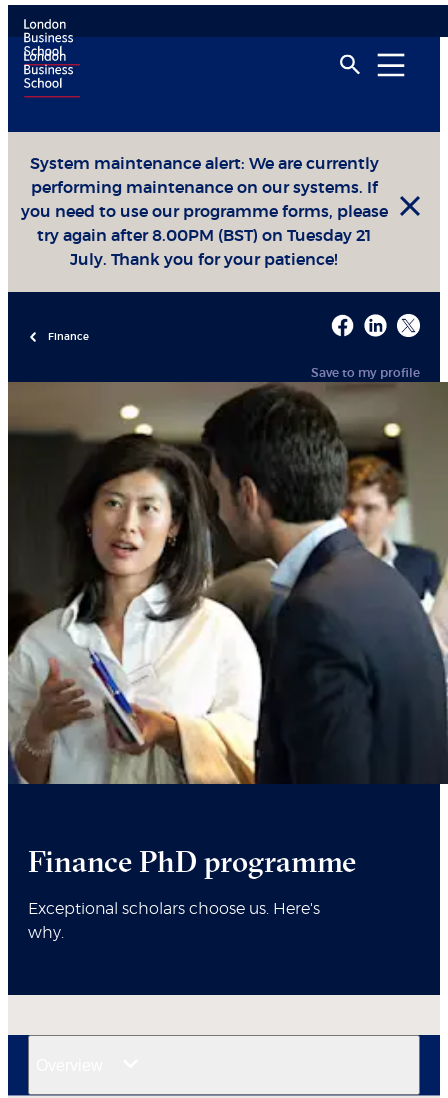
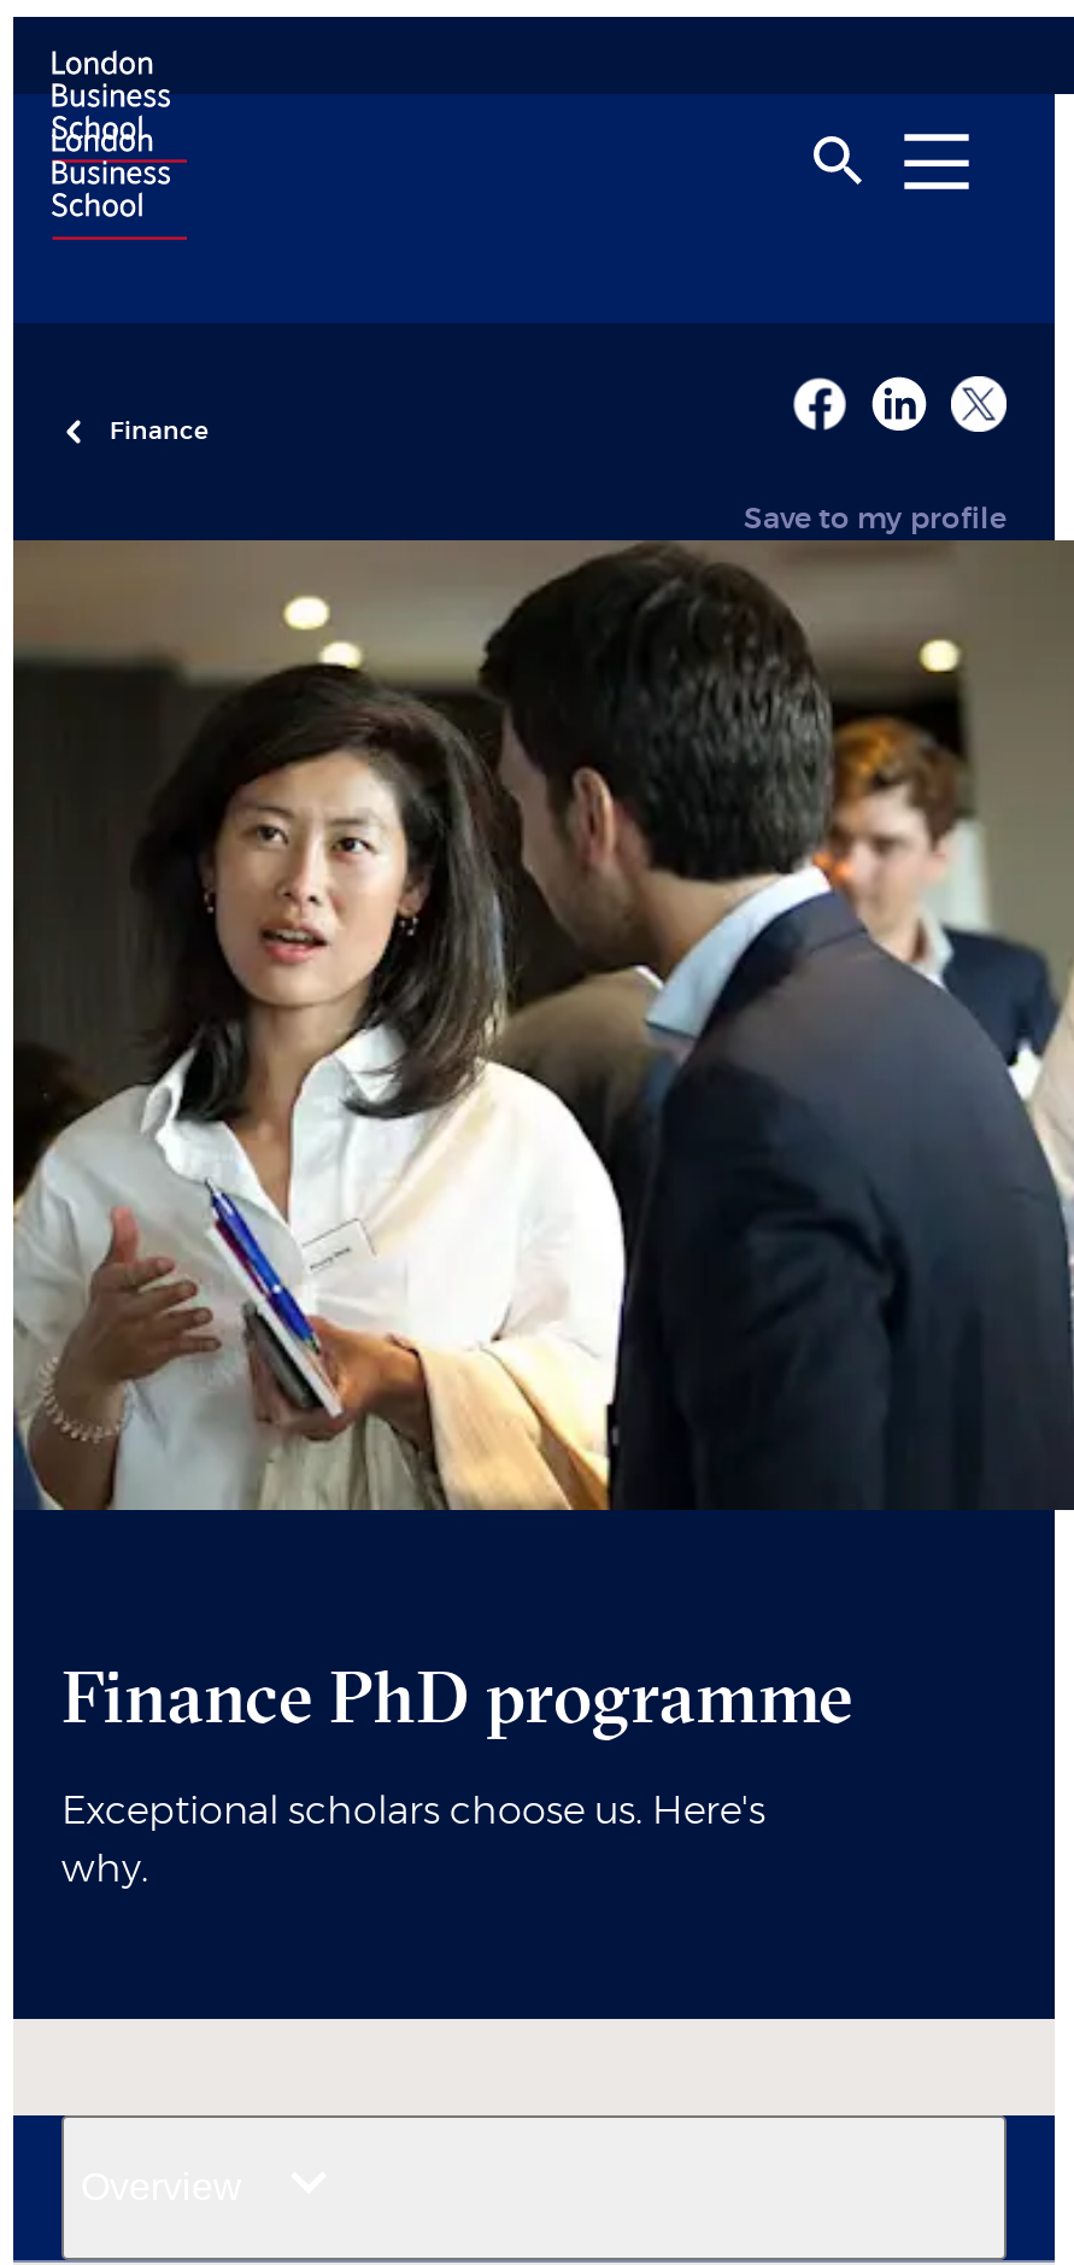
- [image]
- System maintenance alert: We are currently
- performing maintenance on our systems. If
- you need to use our programme forms, please
- try again after 8.00PM (BST) on Tuesday 21
- July. Thank you for your patience!
